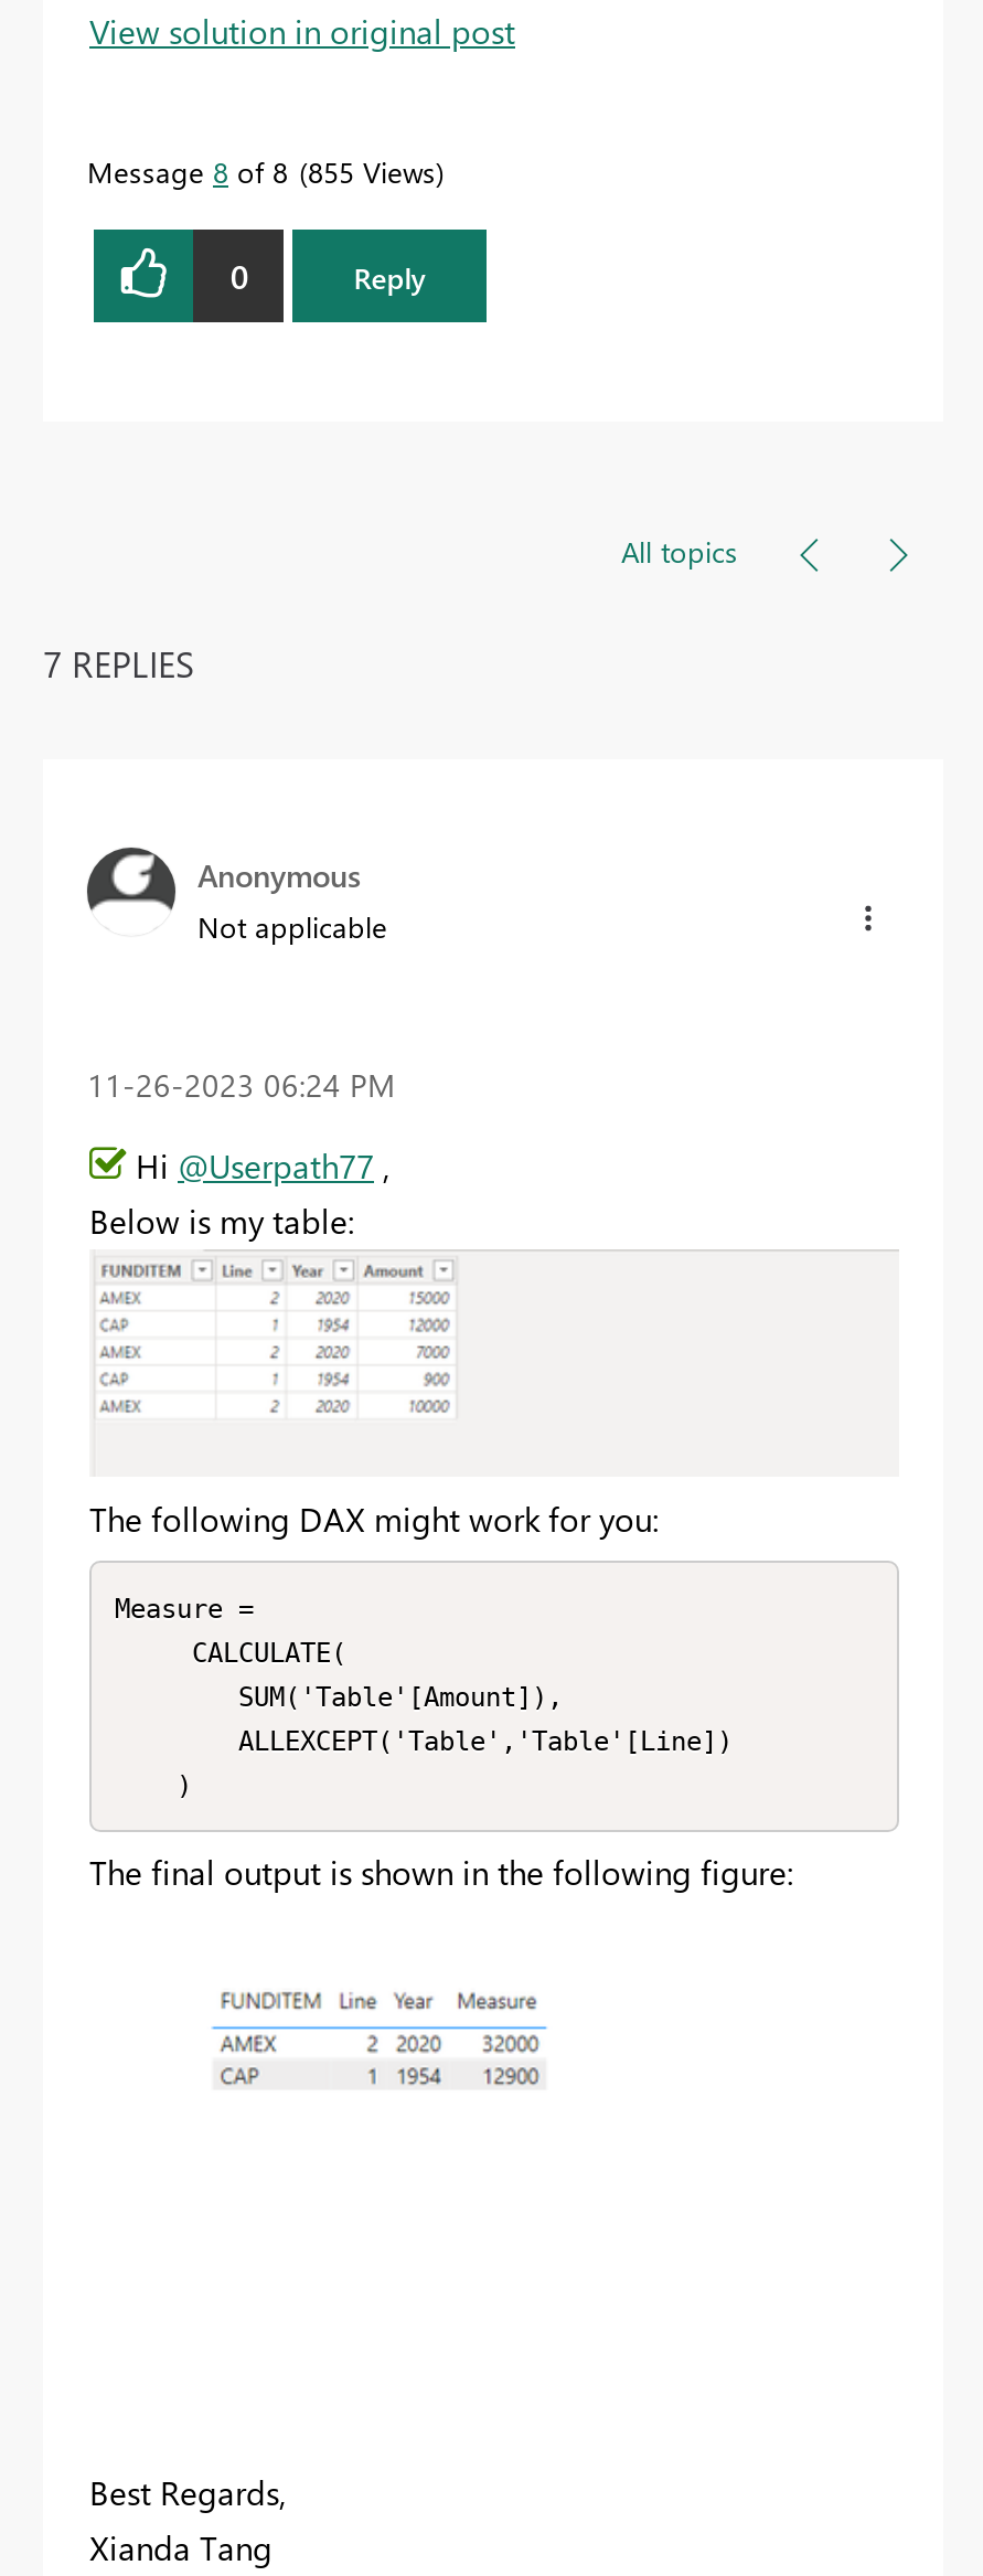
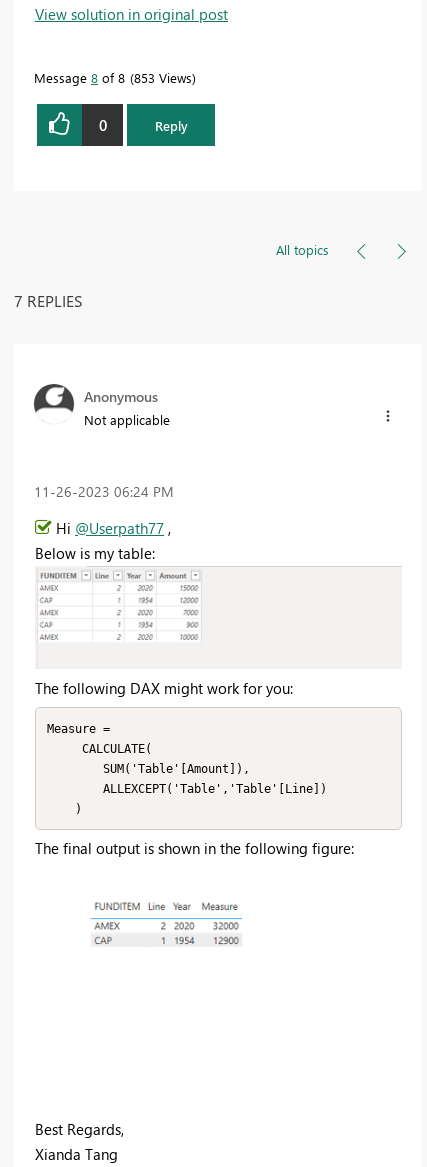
- Message 8 of 8 855 Views
+ Message 8 of 8 853 Views
